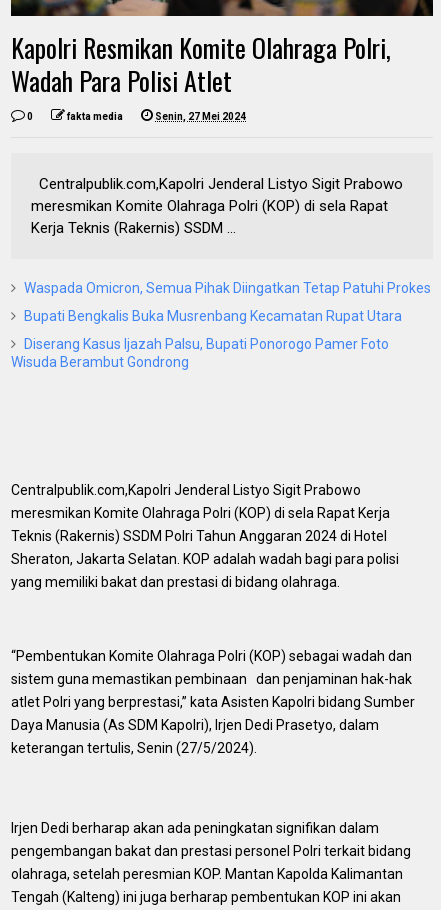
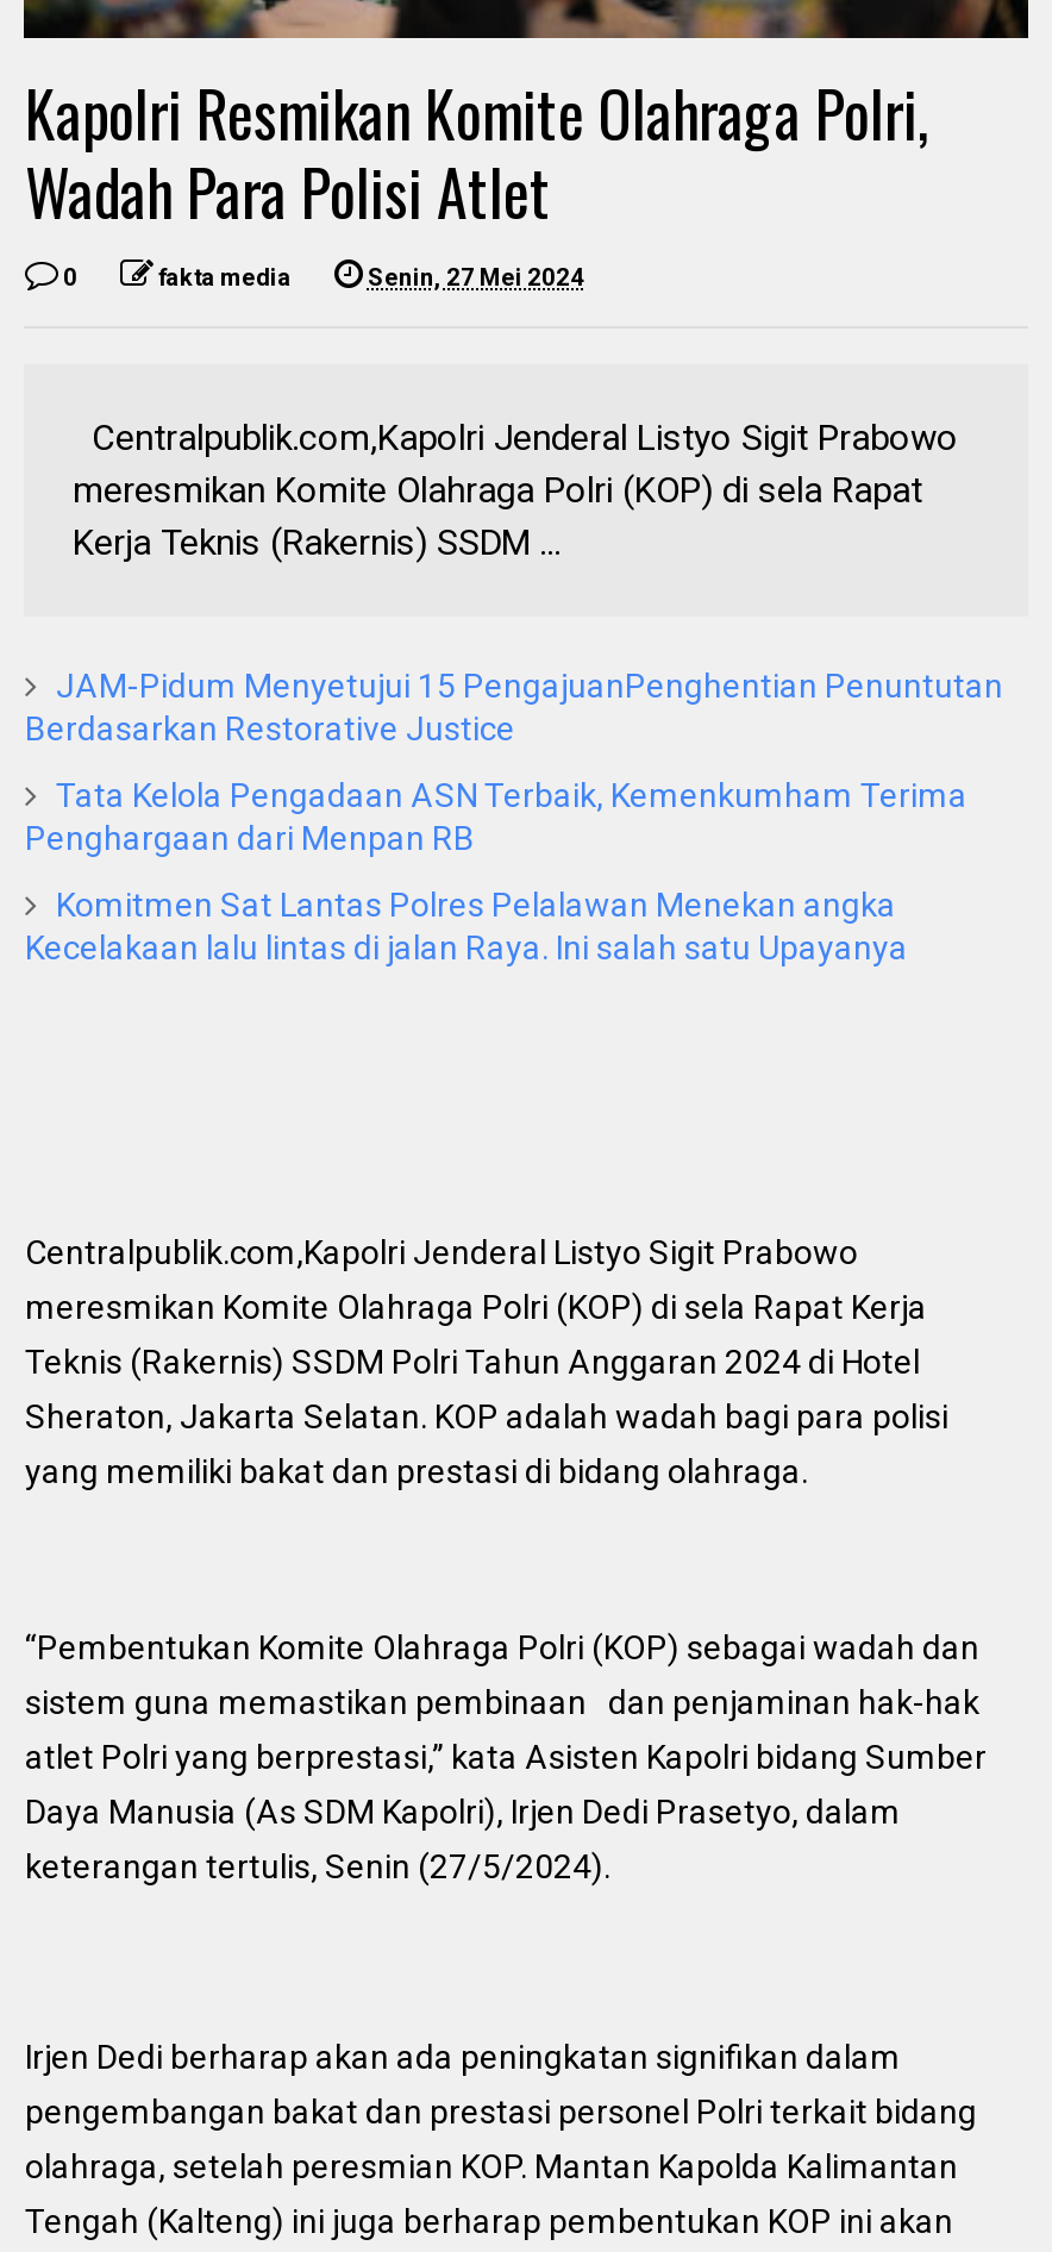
- Waspada Omicron, Semua Pihak Diingatkan Tetap Patuhi Prokes
+ JAM-Pidum Menyetujui 15 PengajuanPenghentian Penuntutan
+ Berdasarkan Restorative Justice

- Bupati Bengkalis Buka Musrenbang Kecamatan Rupat Utara
+ Tata Kelola Pengadaan ASN Terbaik, Kemenkumham Terima
+ Penghargaan dari Menpan RB

- Diserang Kasus Ijazah Palsu, Bupati Ponorogo Pamer Foto
- Wisuda Berambut Gondrong
+ Komitmen Sat Lantas Polres Pelalawan Menekan angka
+ Kecelakaan lalu lintas di jalan Raya. Ini salah satu Upayanya
